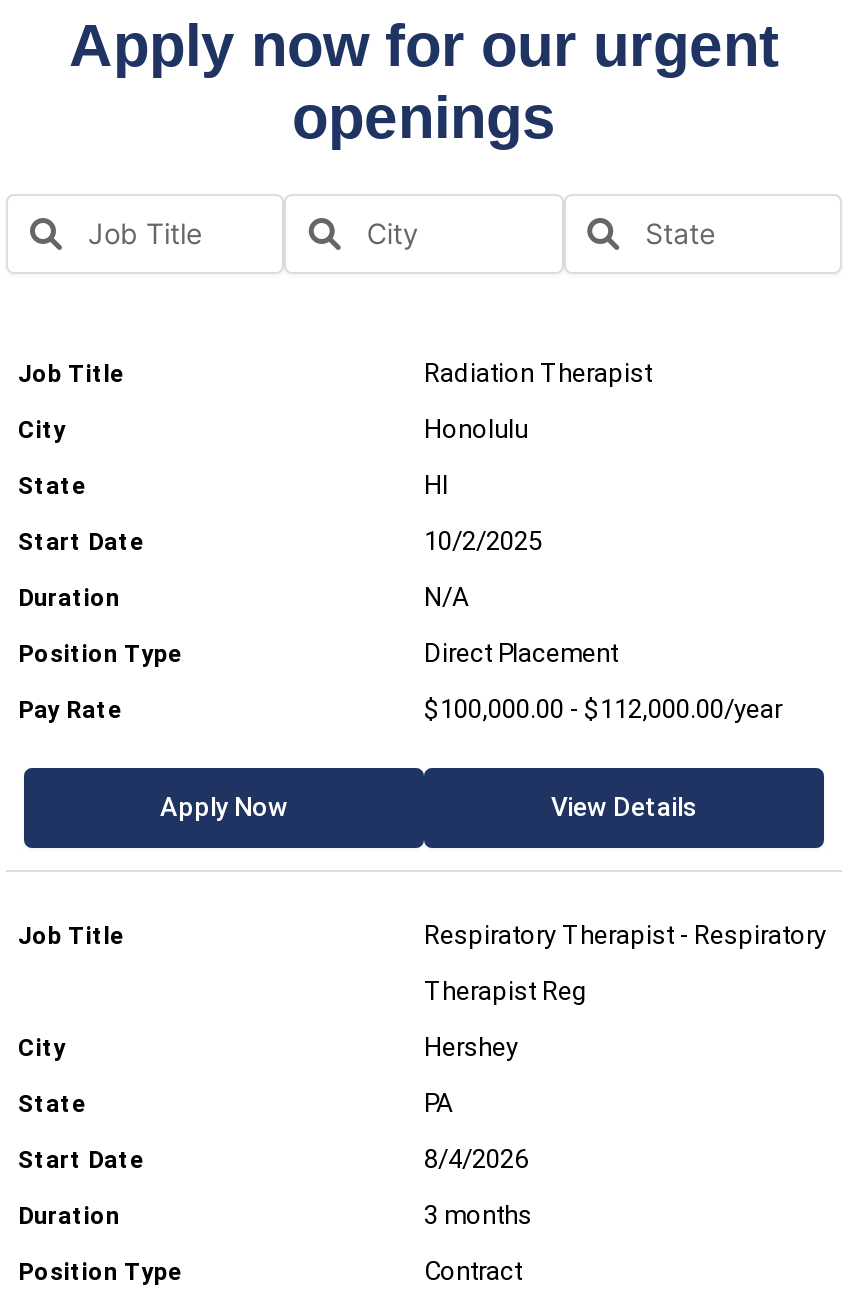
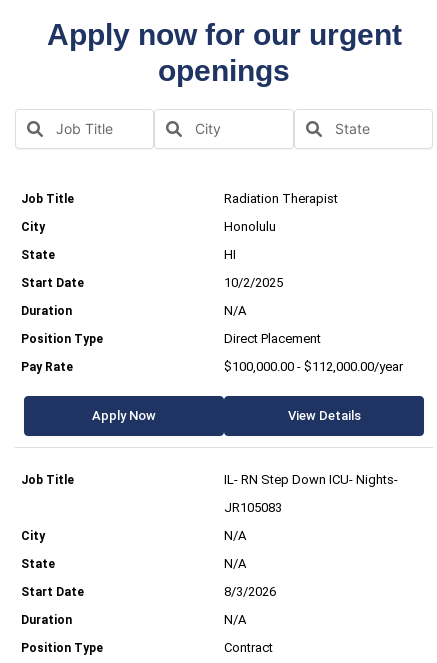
- Respiratory Therapist - Respiratory
+ IL- RN Step Down ICU- Nights-

- Therapist Reg
+ JR105083

- Hershey
+ N/A

- PA
+ N/A

- 8/4/2026
+ 8/3/2026

- 3 months
+ N/A
